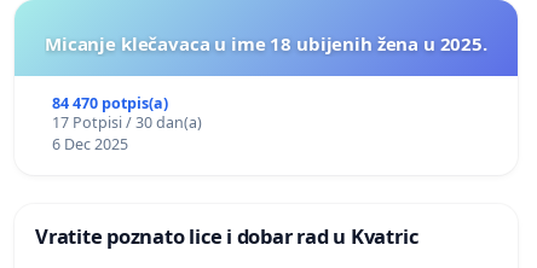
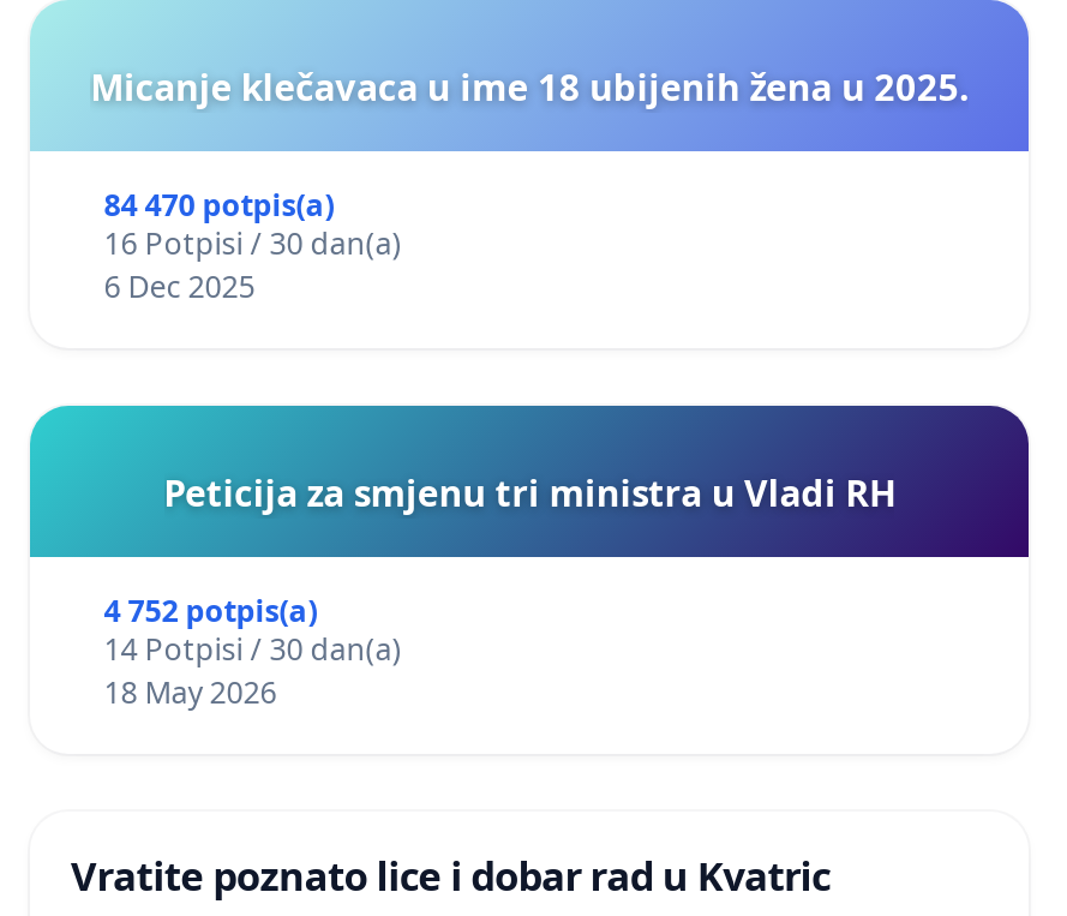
- 17 Potpisi / 30 dan(a)
+ 16 Potpisi / 30 dan(a)

+ Peticija za smjenu tri ministra u Vladi RH
+ 4 752 potpis(a)
+ 14 Potpisi / 30 dan(a)
+ 18 May 2026
